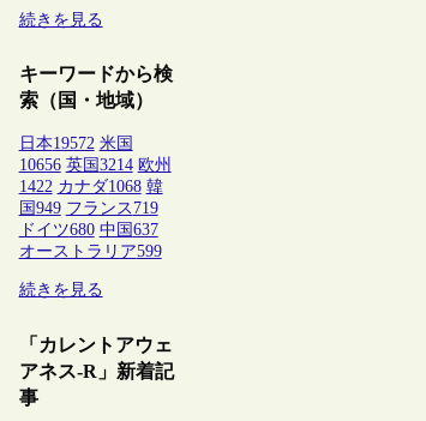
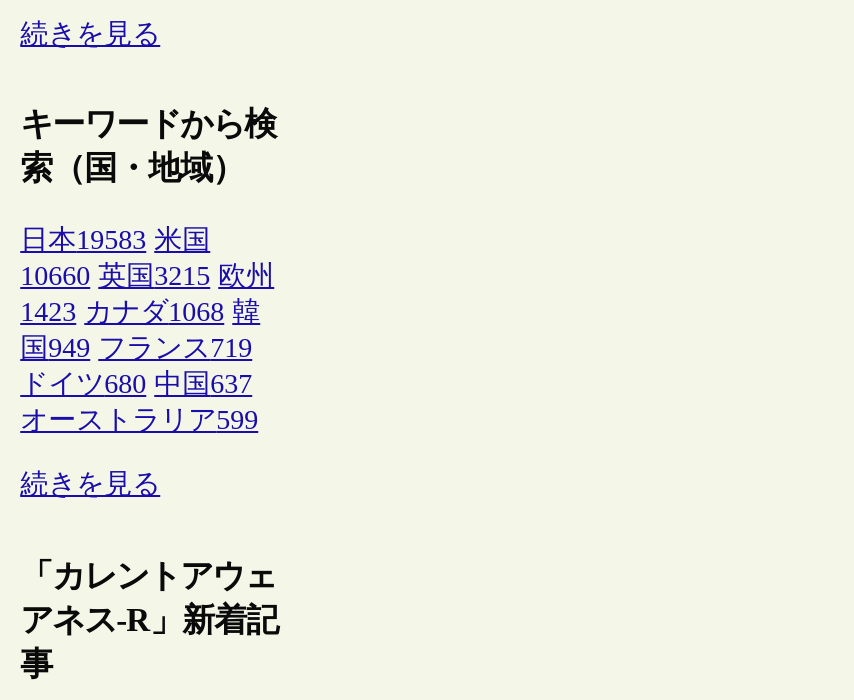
- 日本19572 米国
+ 日本19583 米国

- 10656 英国3214 欧州
+ 10660 英国3215 欧州

- 1422 カナダ1068 韓
+ 1423 カナダ1068 韓
